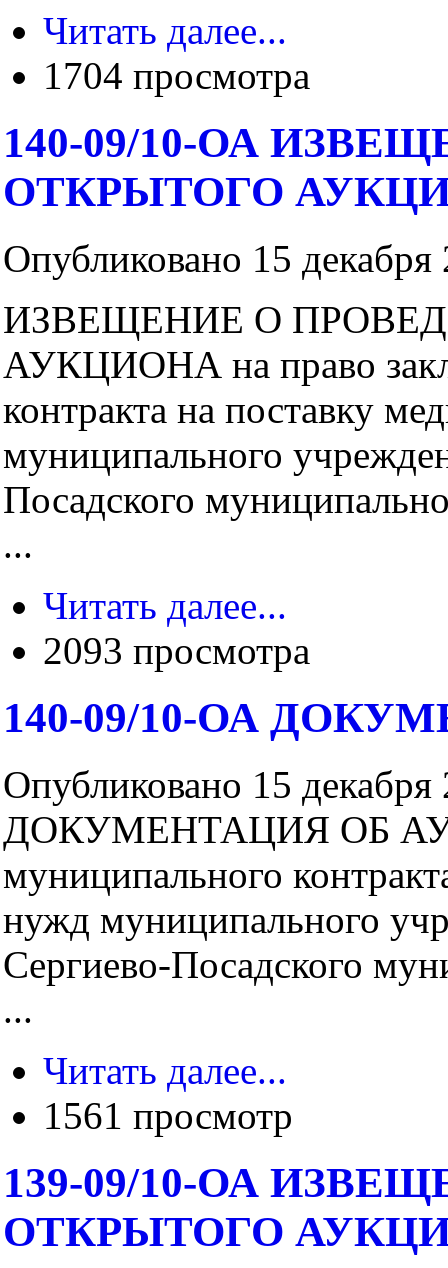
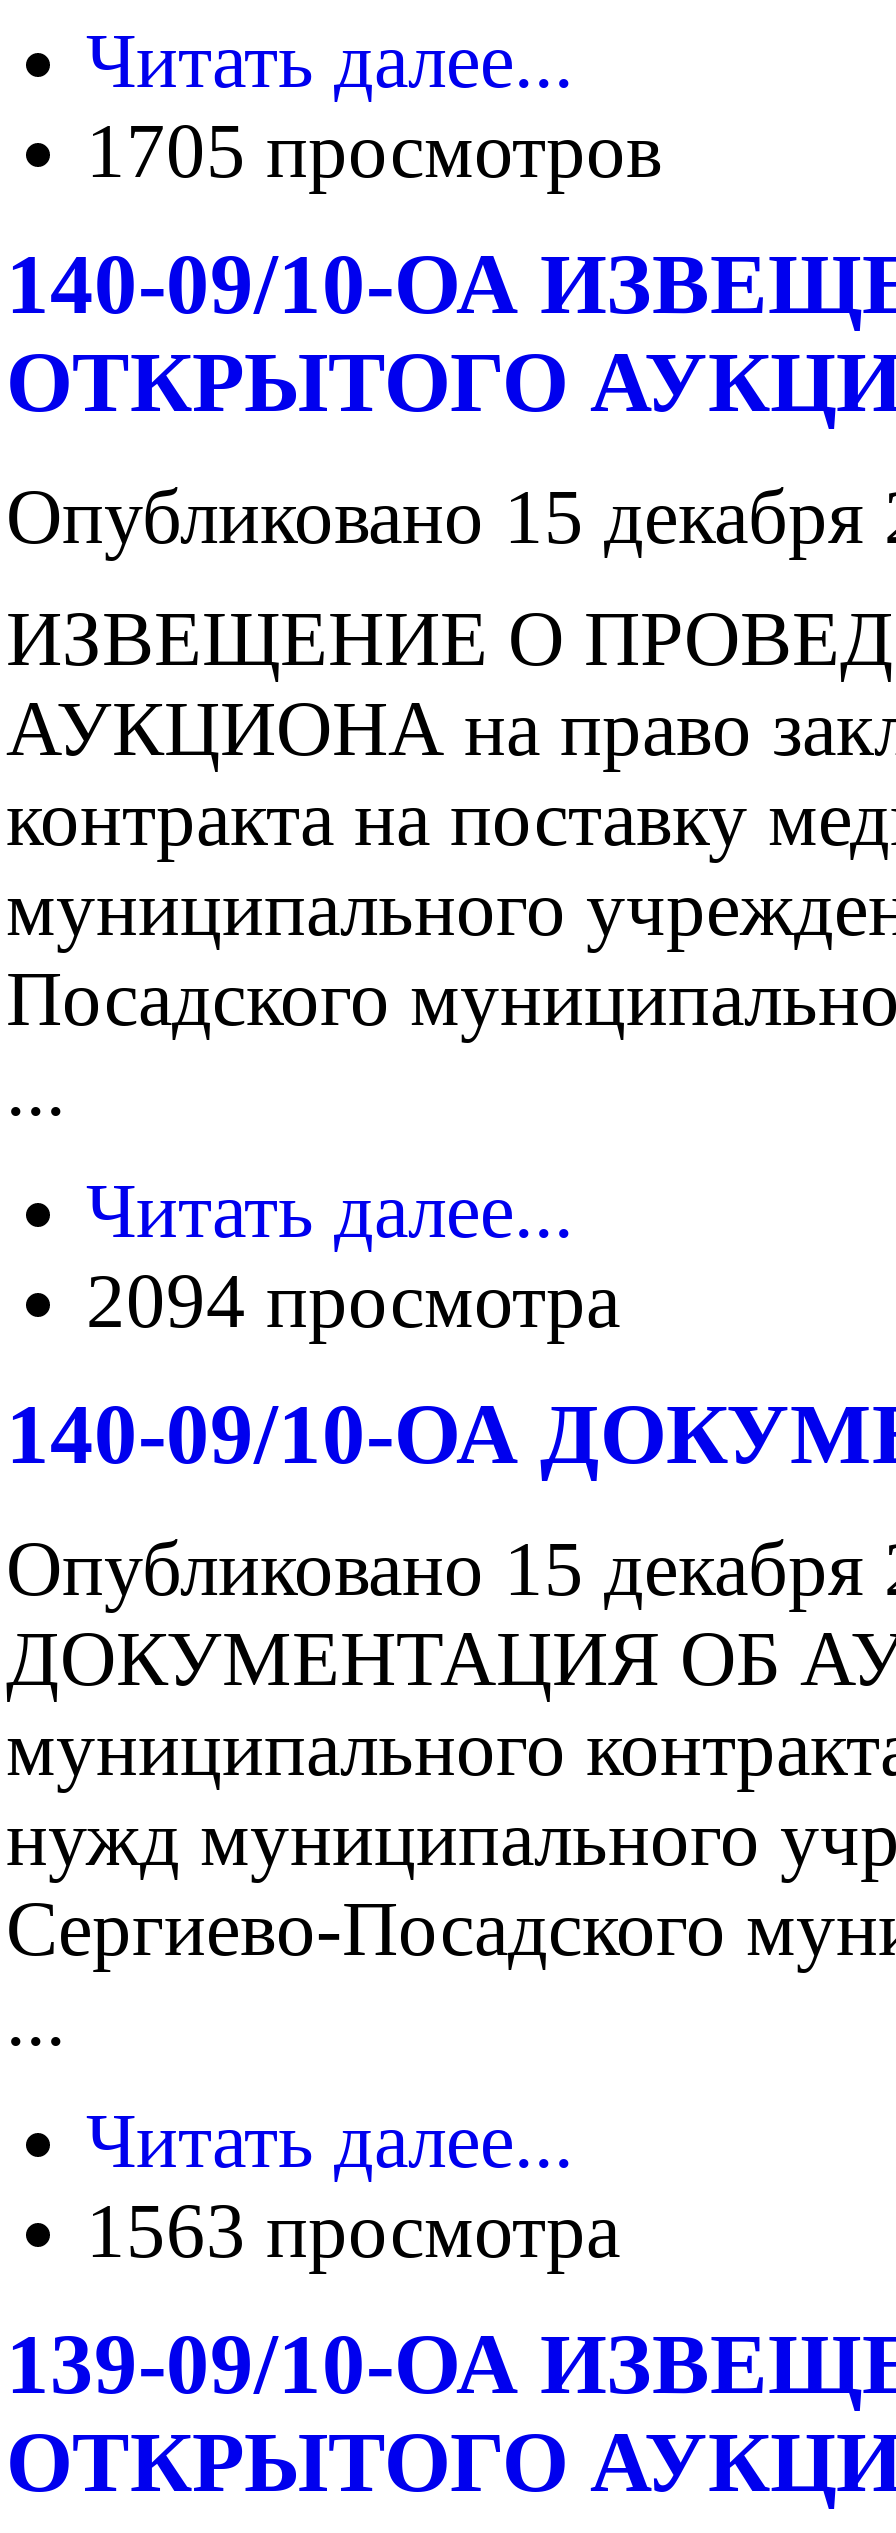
- 1704 просмотра
+ 1705 просмотров

- 2093 просмотра
+ 2094 просмотра

- 1561 просмотр
+ 1563 просмотра
